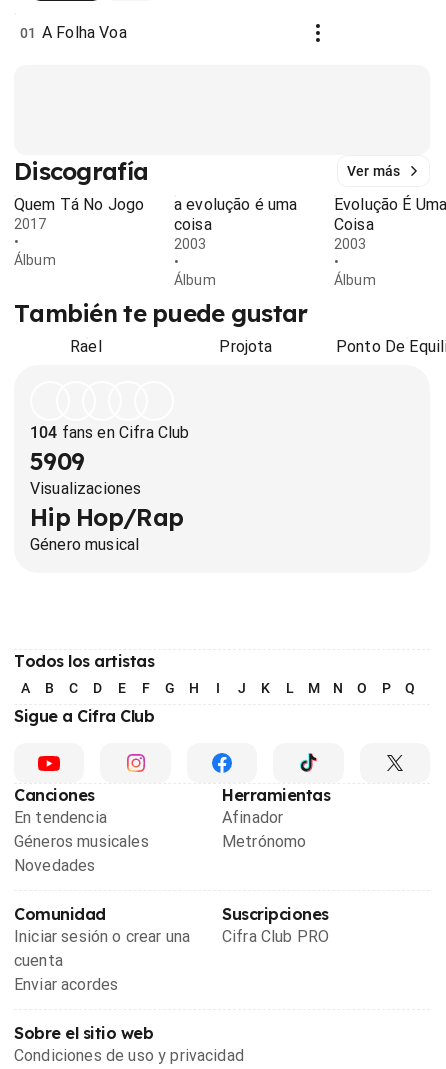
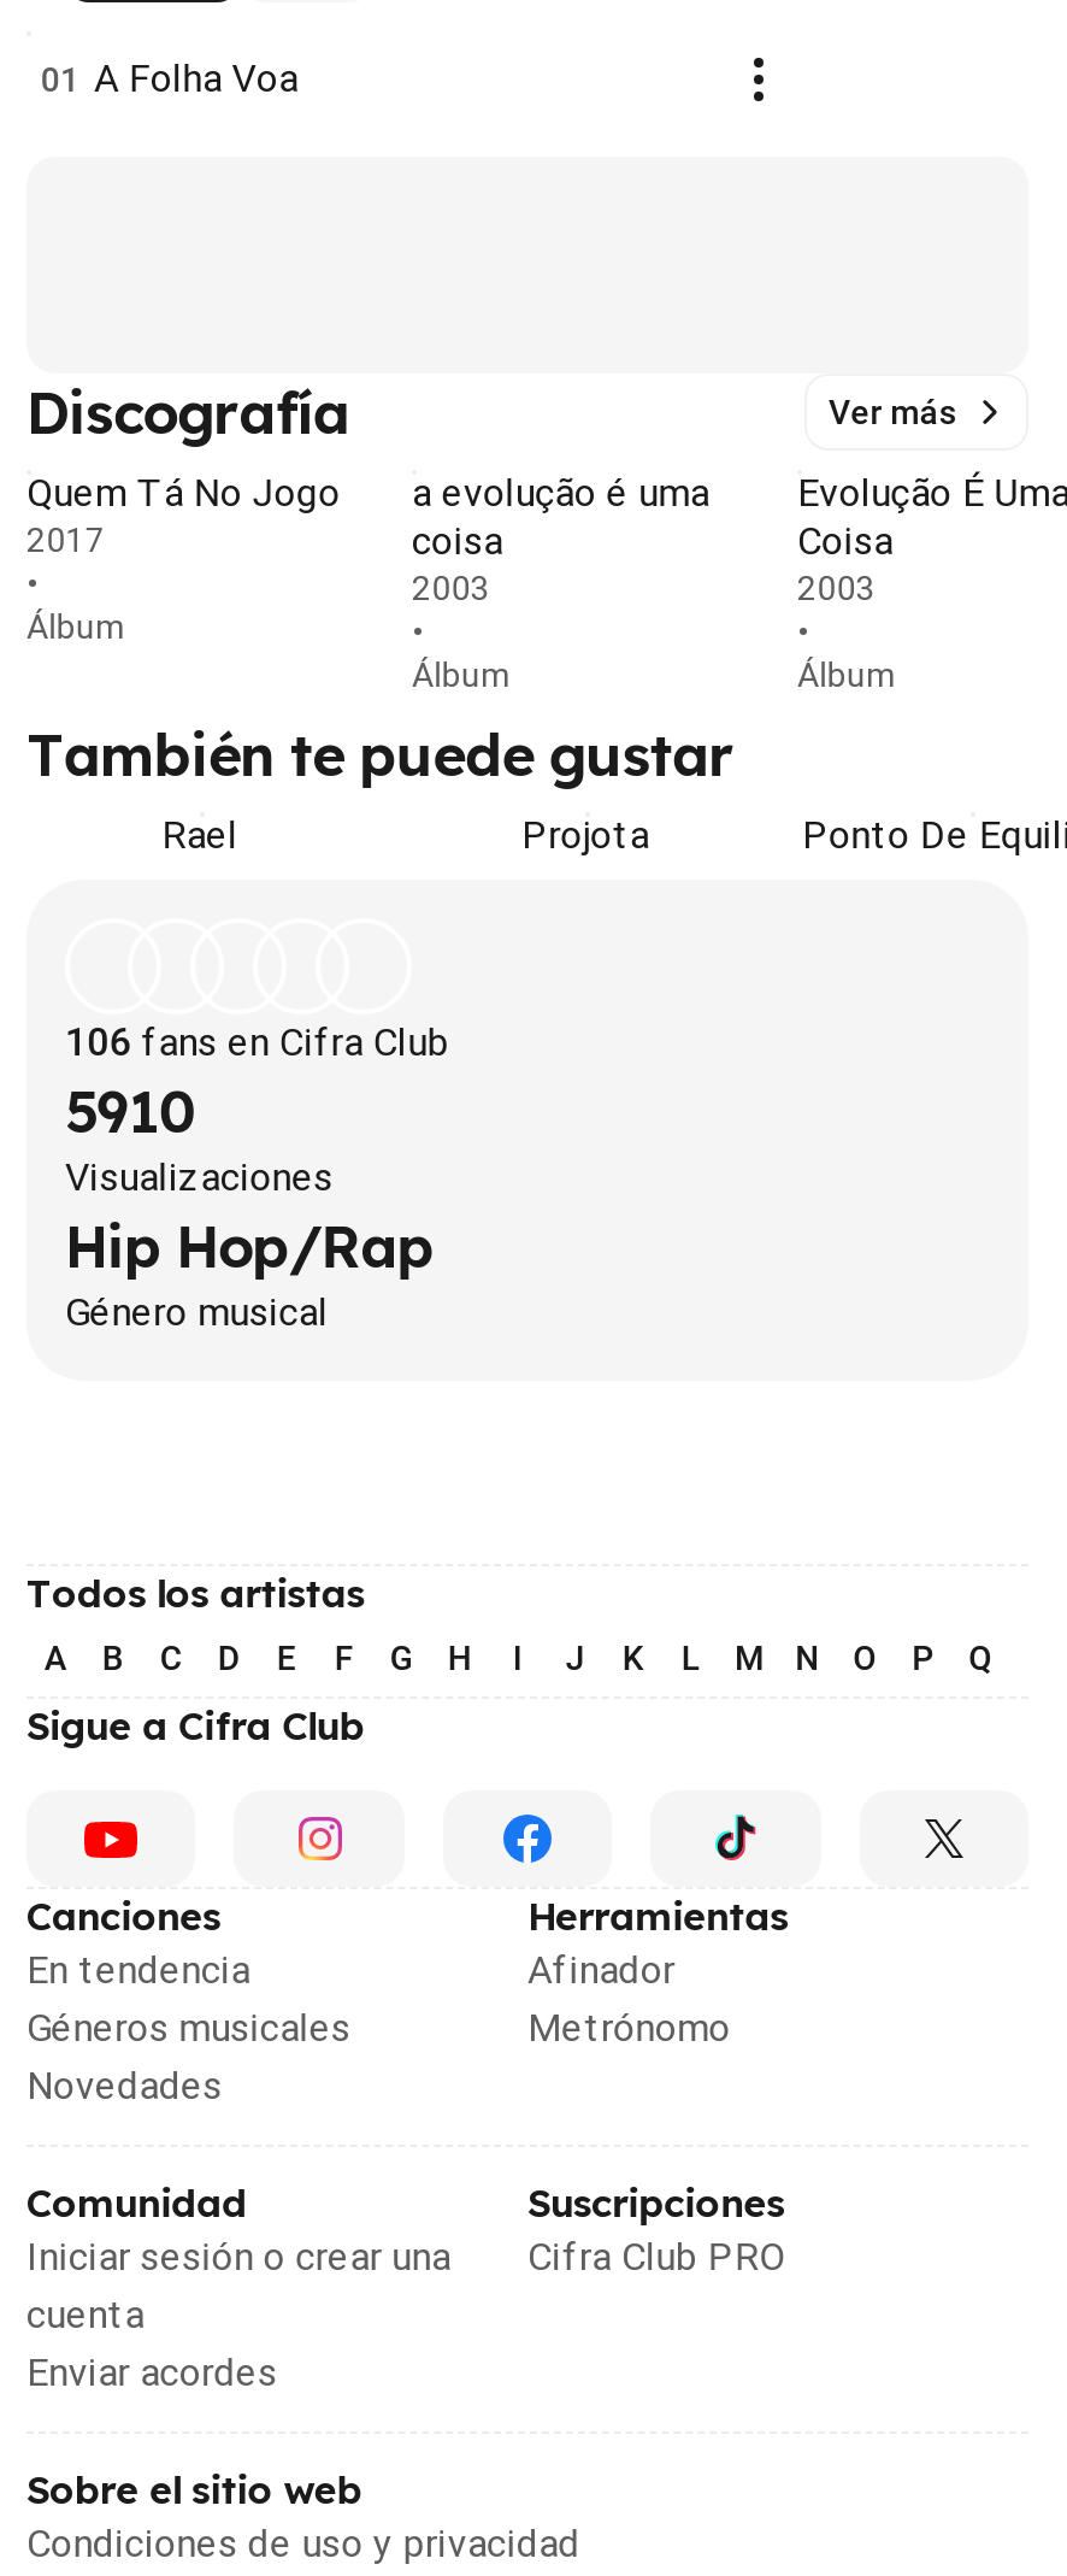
- 104 fans en Cifra Club
+ 106 fans en Cifra Club

- 5909
+ 5910
